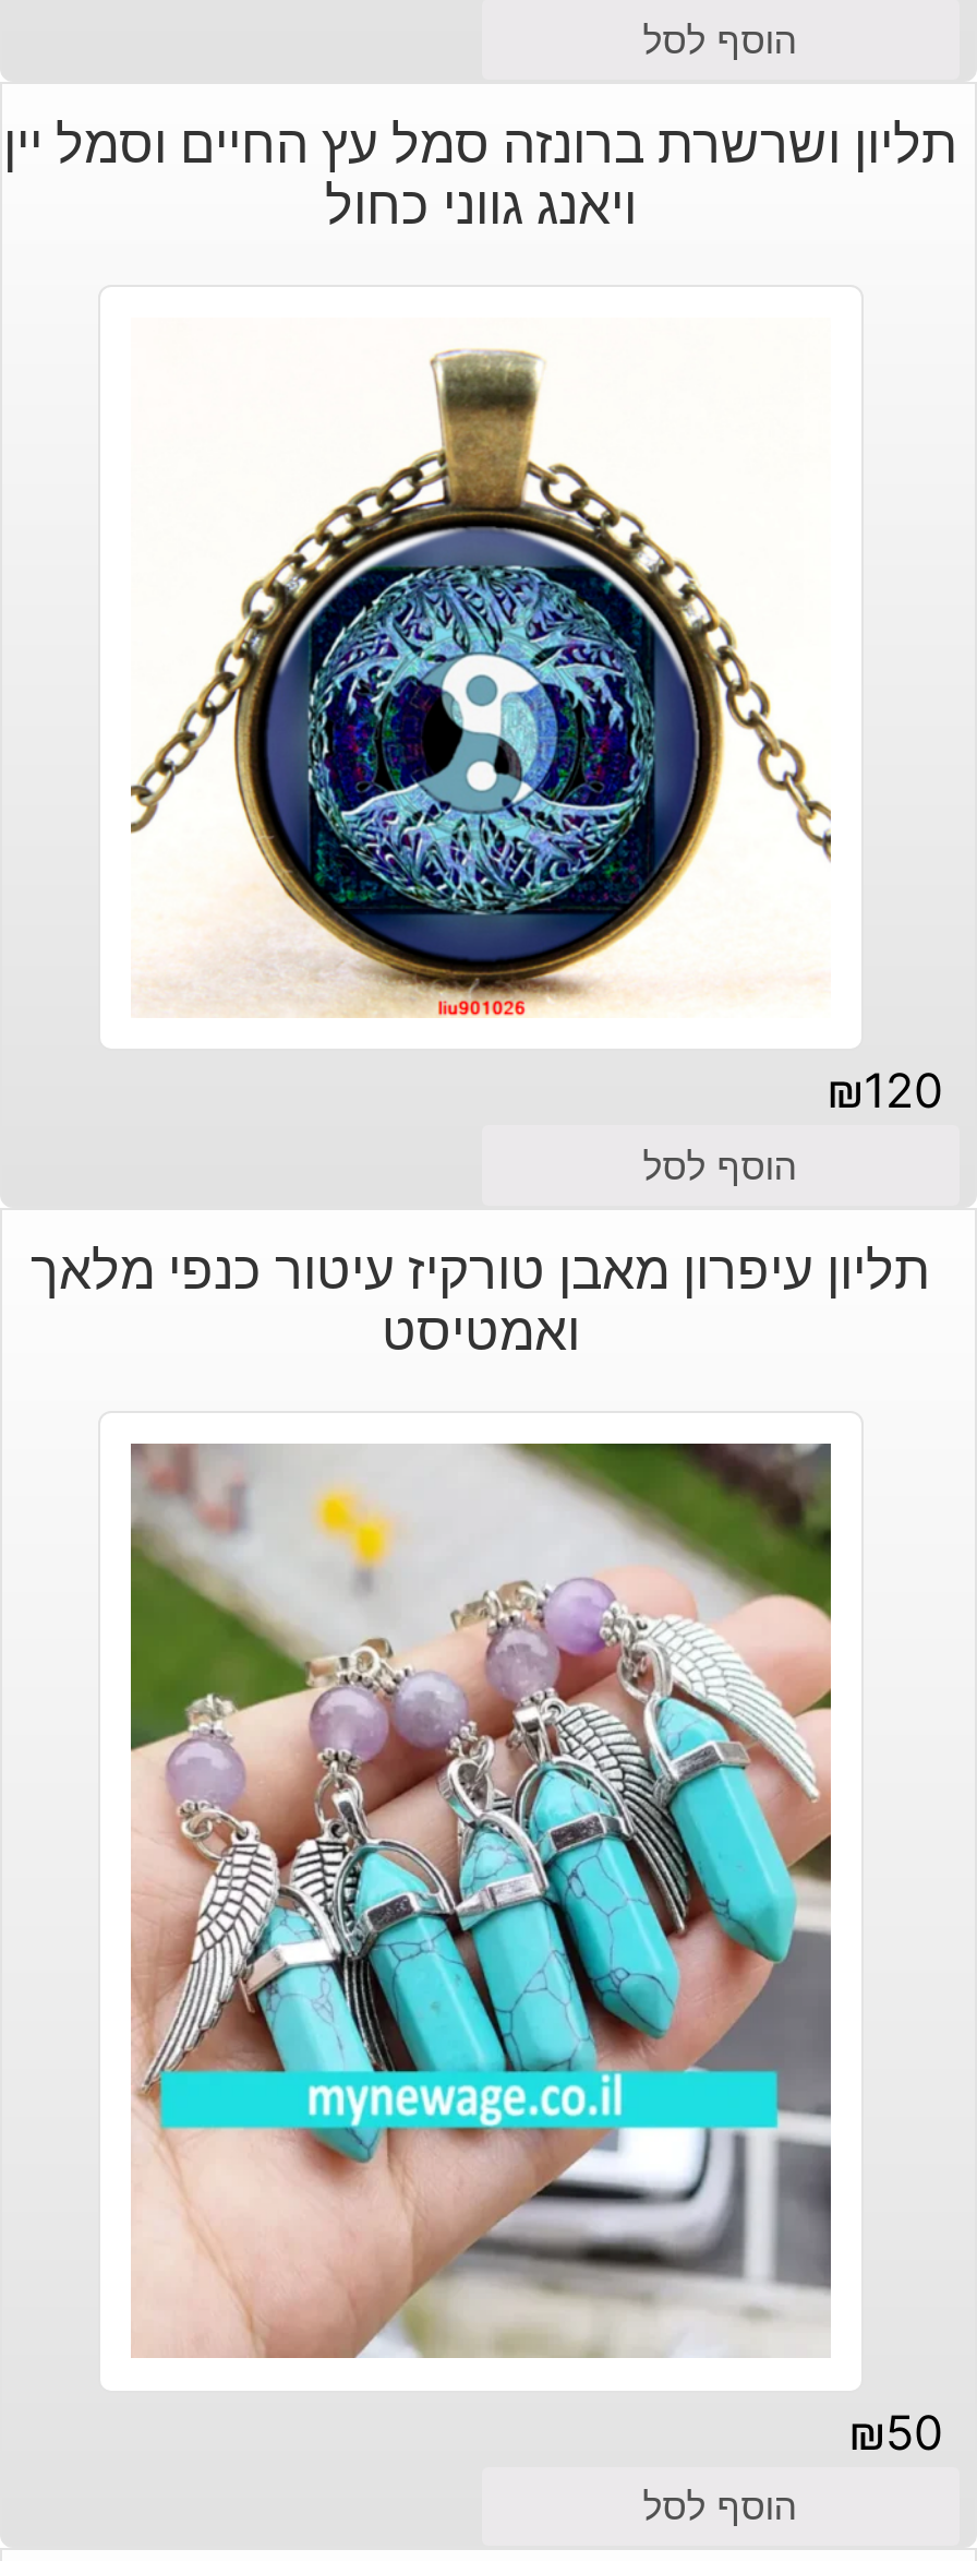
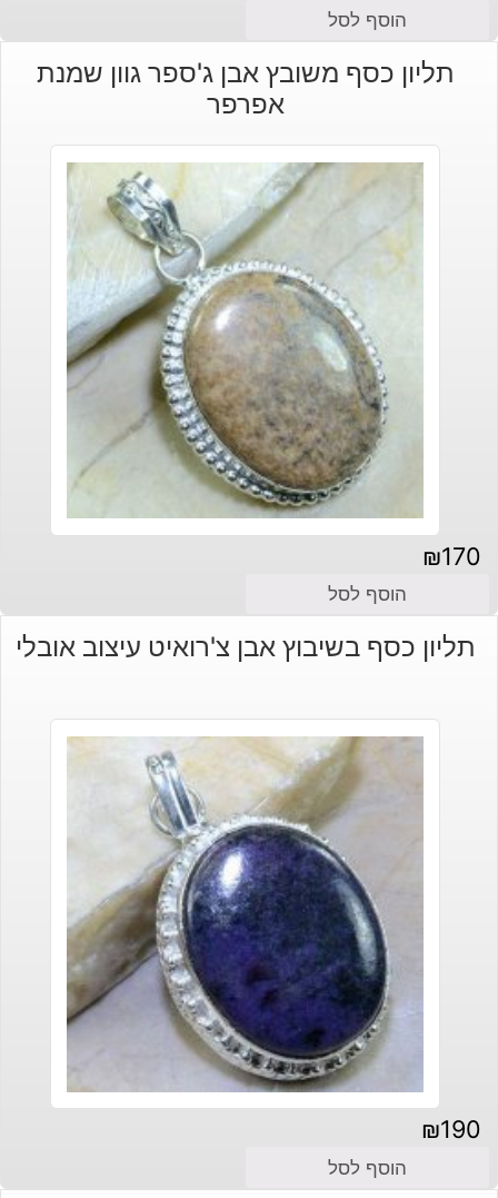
- תליון ושרשרת ברונזה סמל עץ החיים וסמל יין
- ויאנג גווני כחול
+ תליון כסף משובץ אבן ג'ספר גוון שמנת
+ אפרפר

- [image]
- ₪120
+ [image]
+ ₪170

- תליון עיפרון מאבן טורקיז עיטור כנפי מלאך
- ואמטיסט
+ תליון כסף בשיבוץ אבן צ'רואיט עיצוב אובלי

- [image]
- ₪50
+ [image]
+ ₪190
